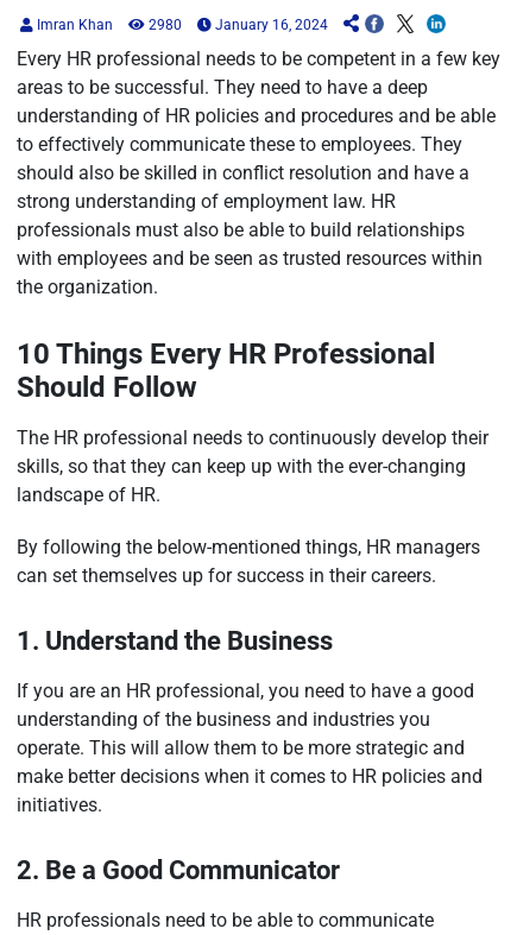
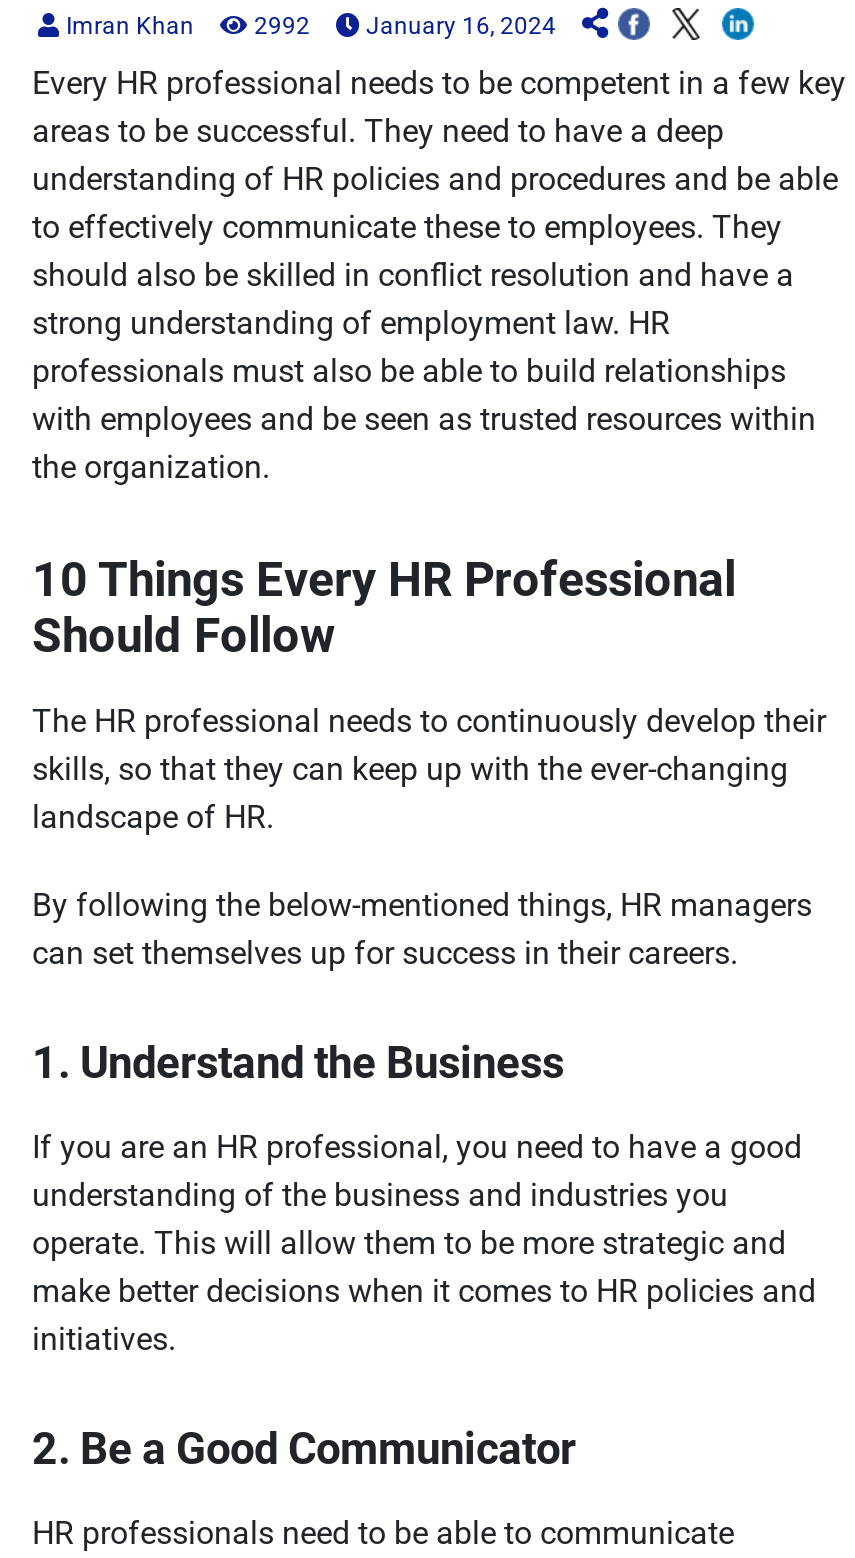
- Imran Khan 2980 January 16, 2024
+ Imran Khan 2992 January 16, 2024
